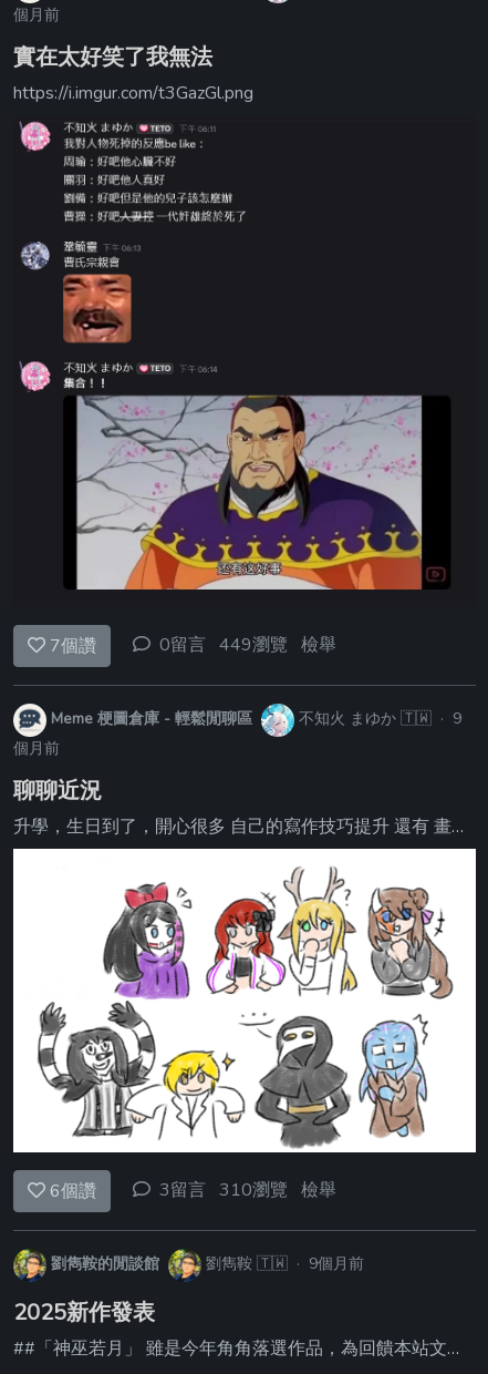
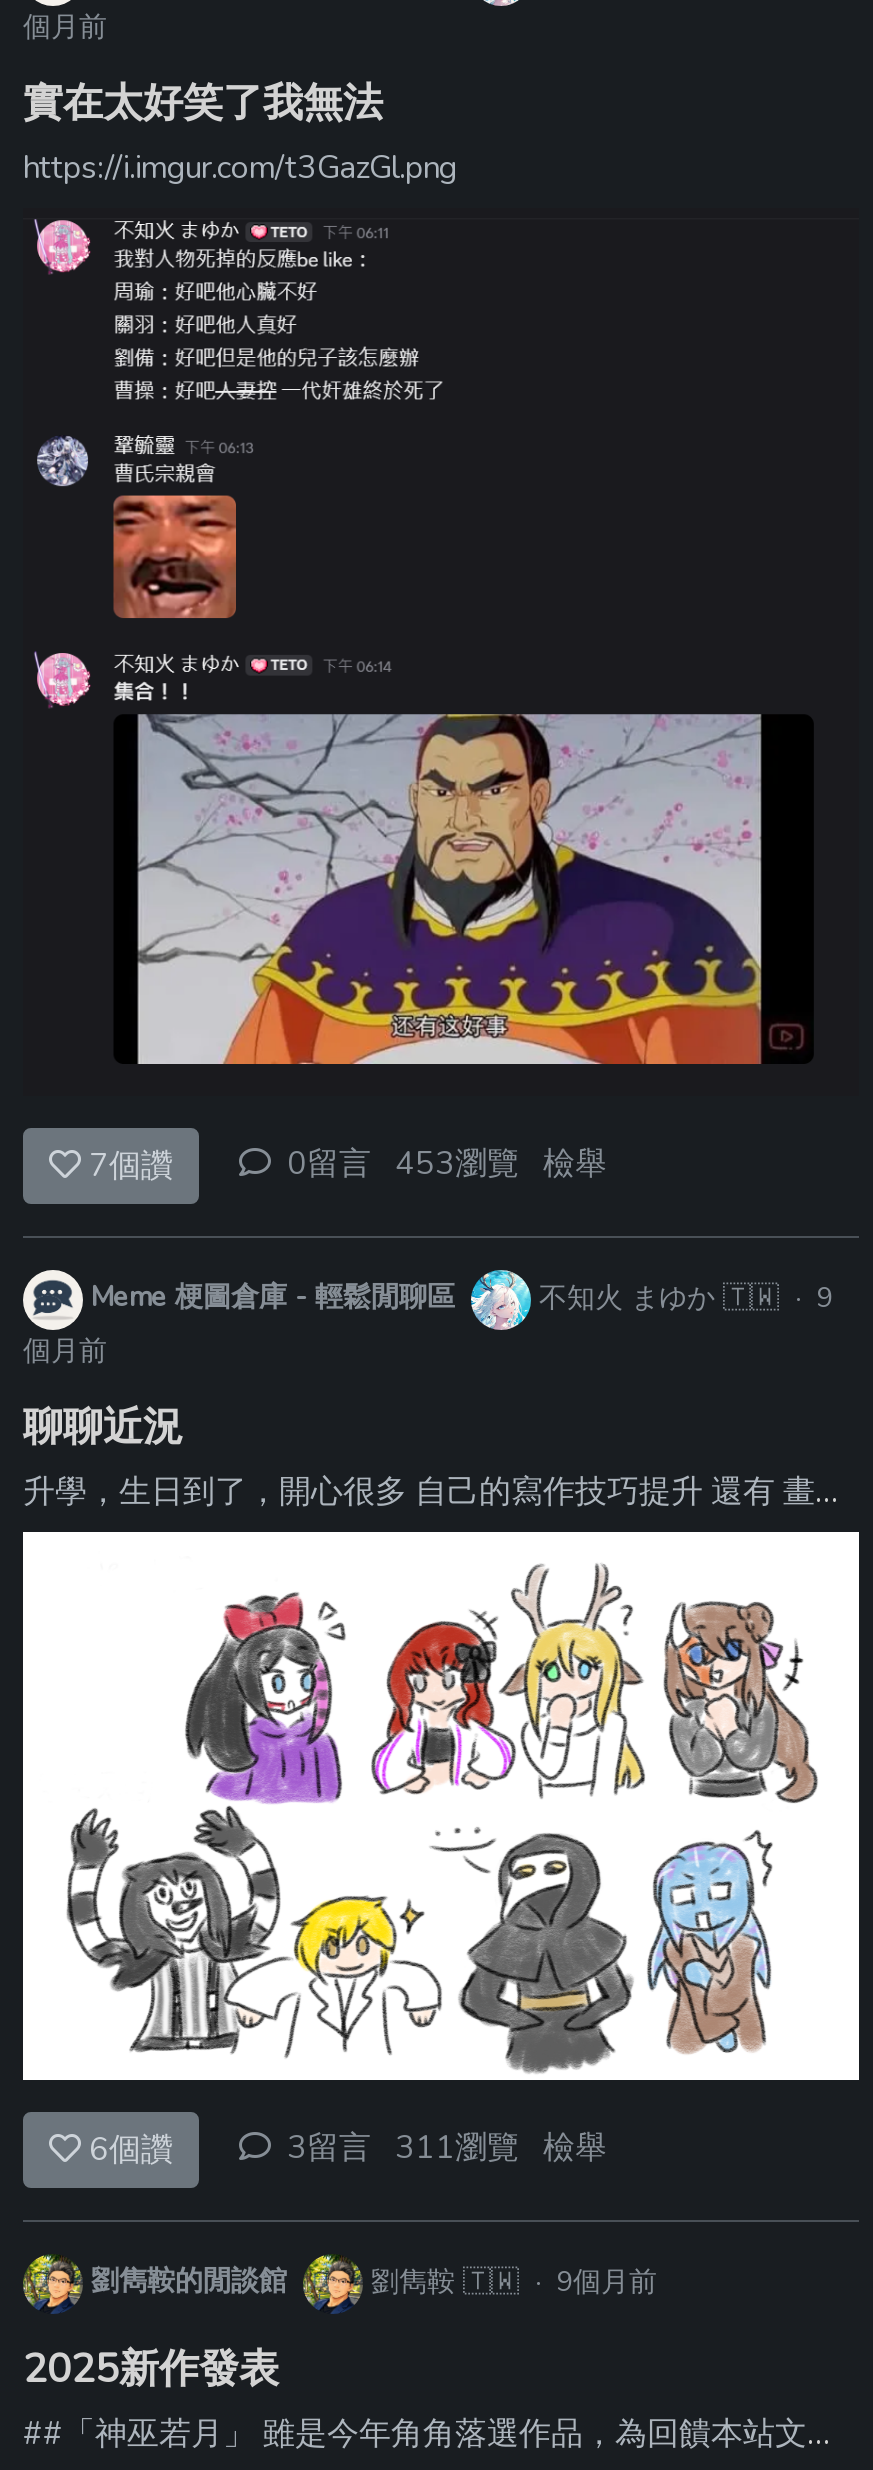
- 0留言 449瀏覽 檢舉
+ 0留言 453瀏覽 檢舉

- 3留言 310瀏覽 檢舉
+ 3留言 311瀏覽 檢舉
